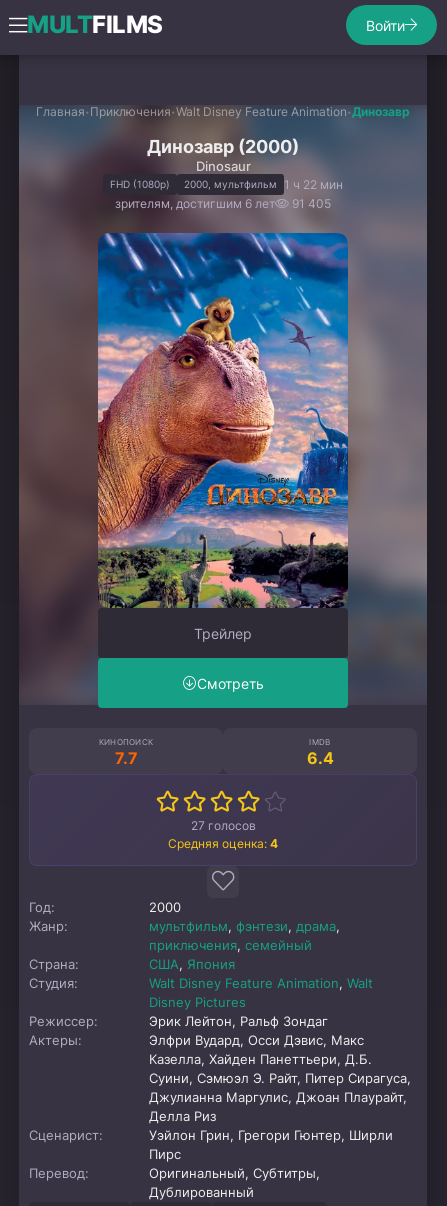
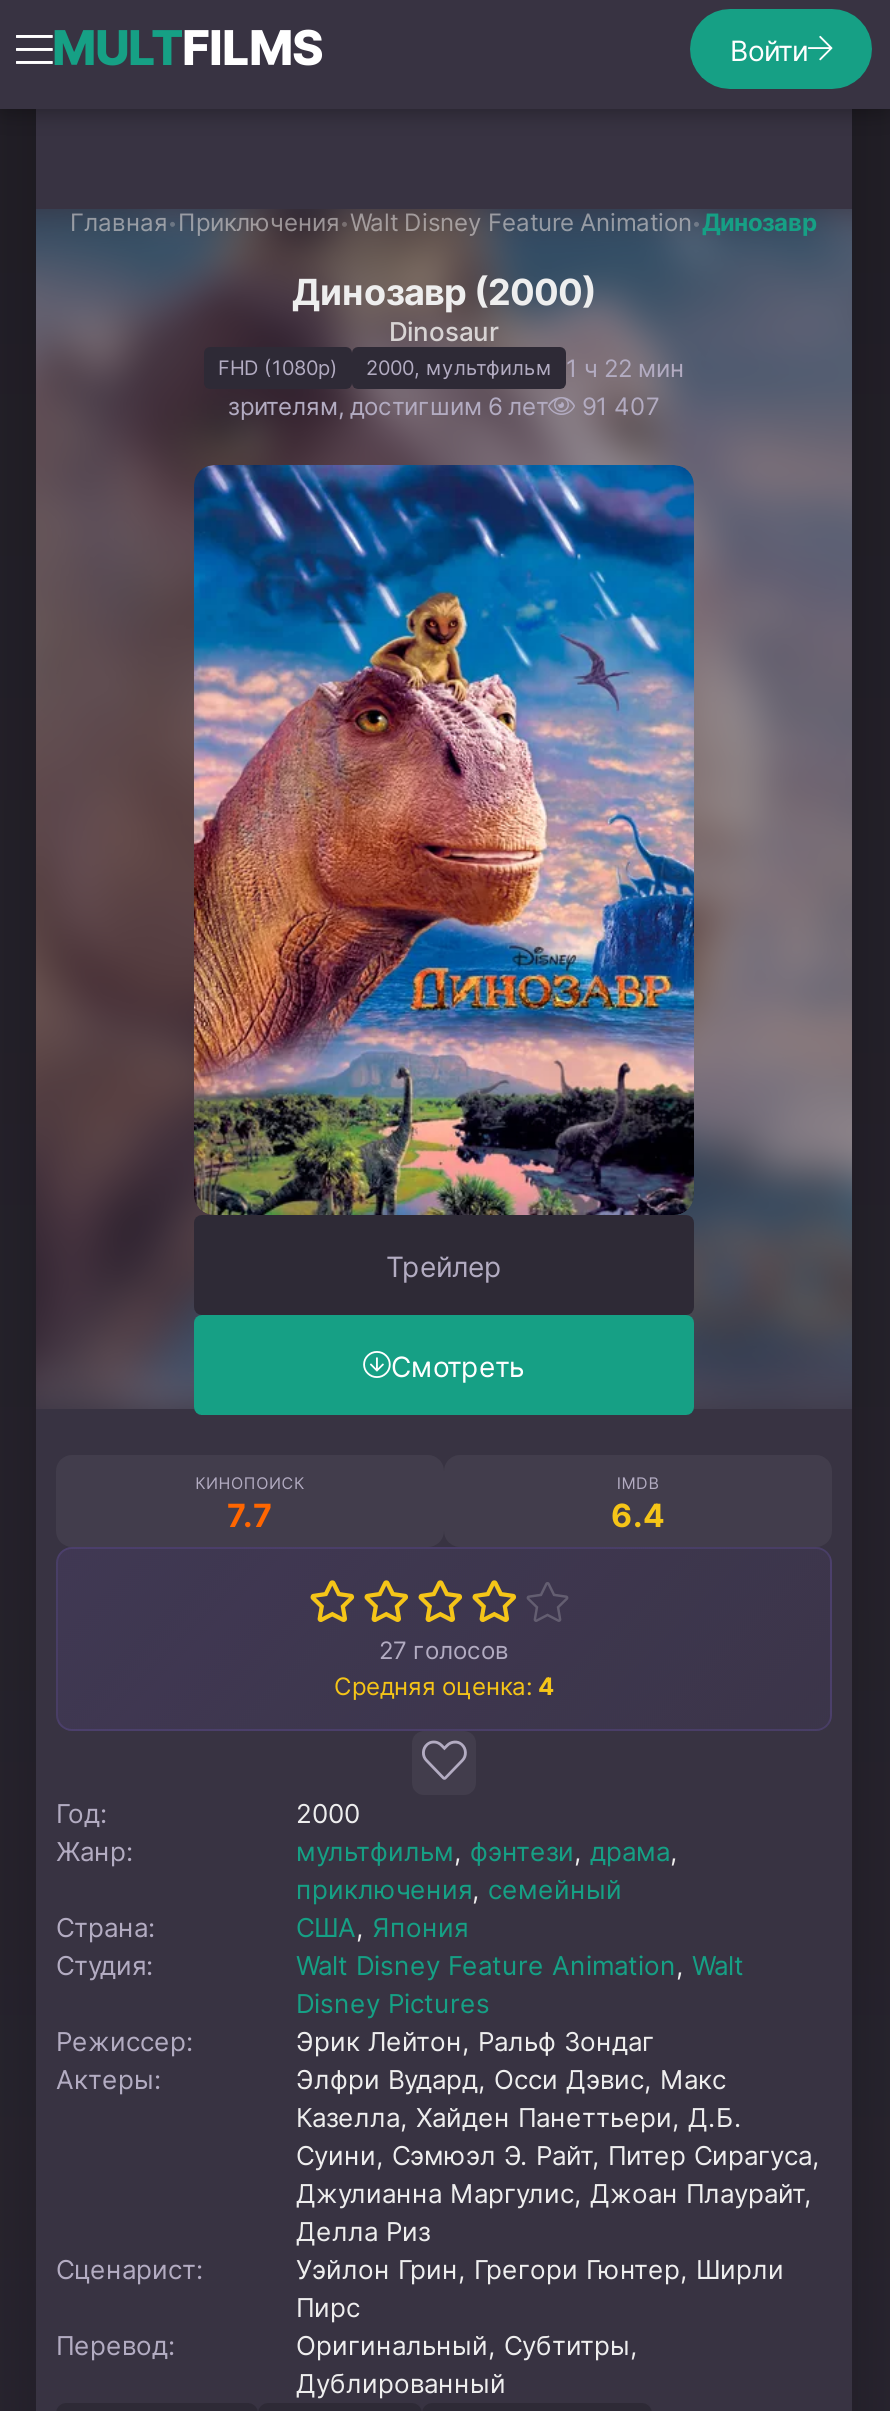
- 91 405
+ 91 407
